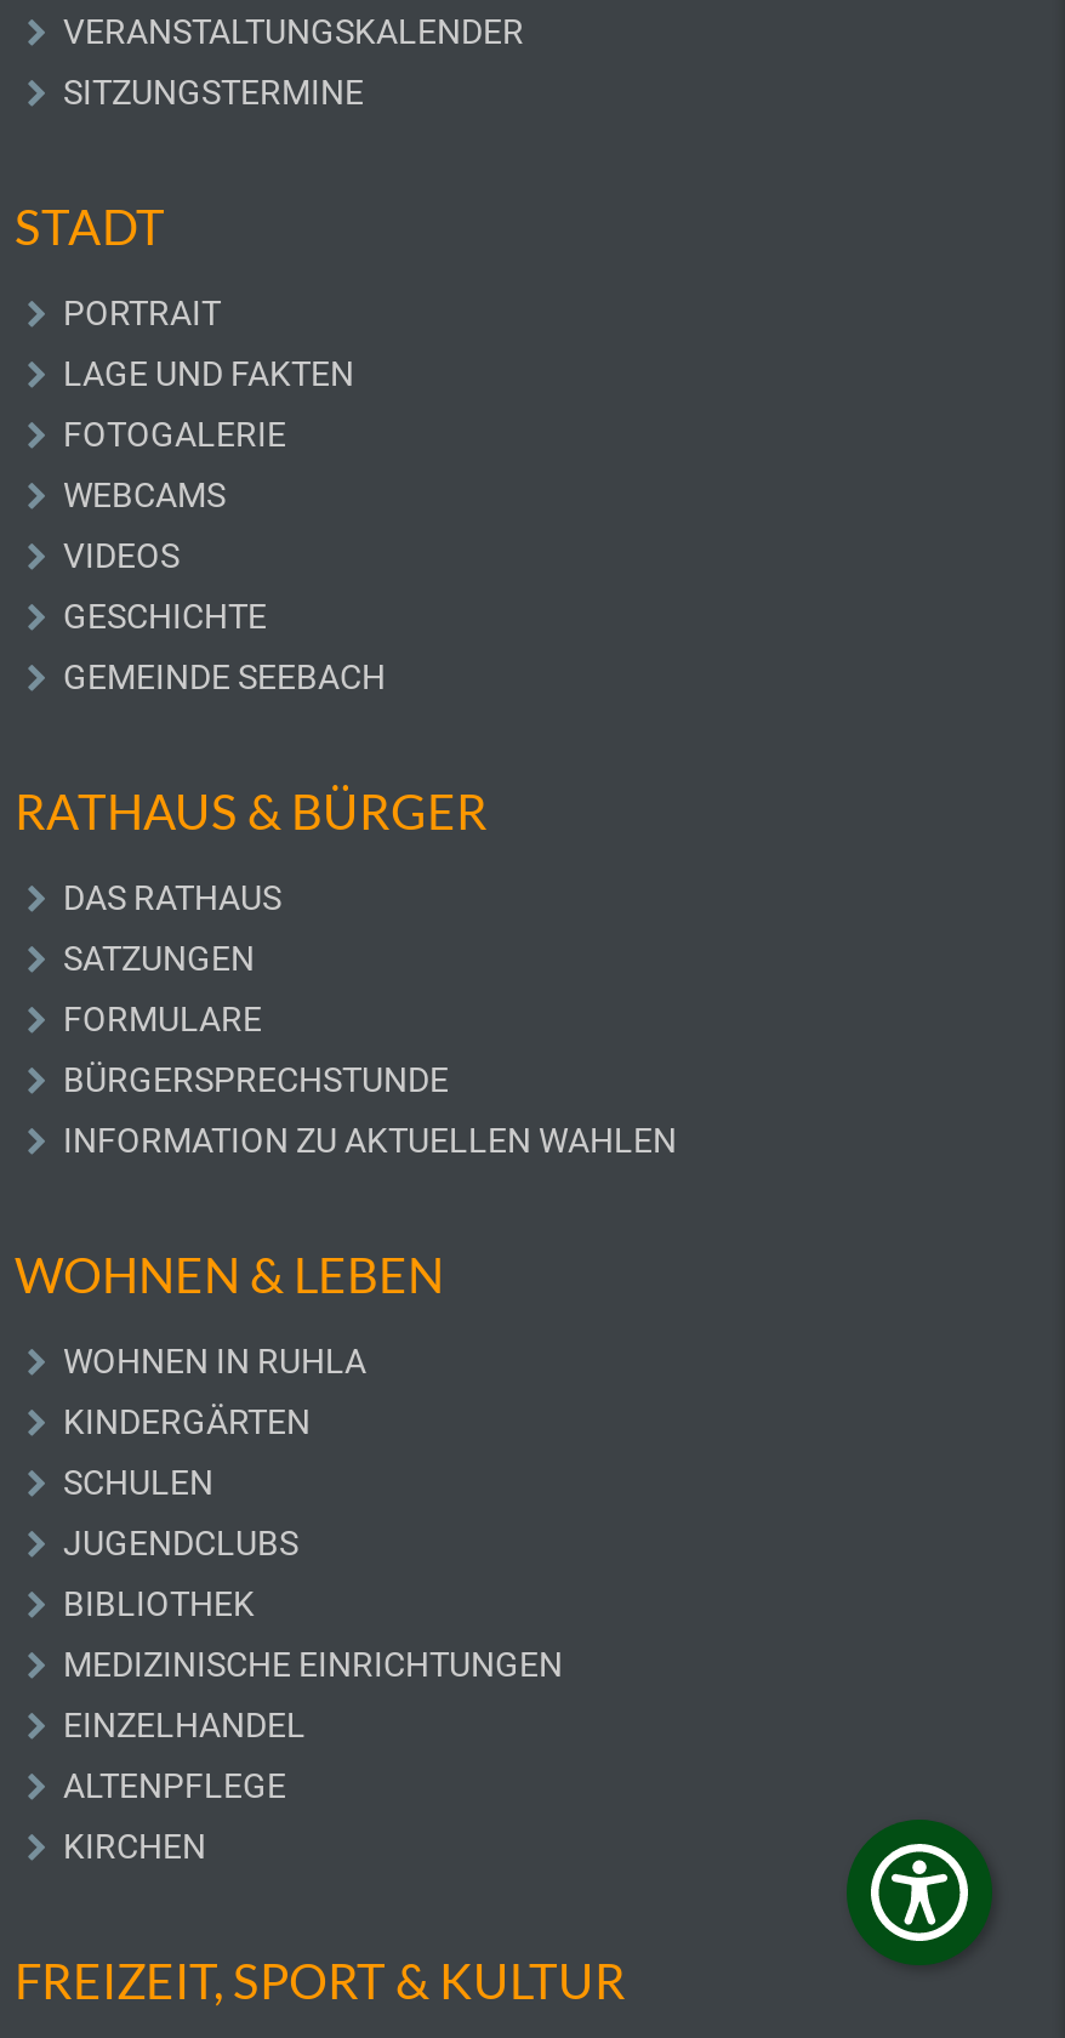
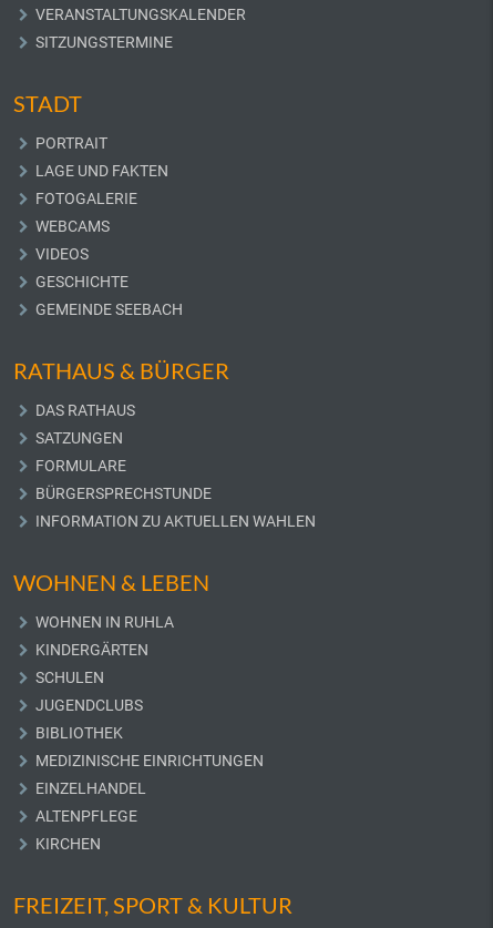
- [image]
